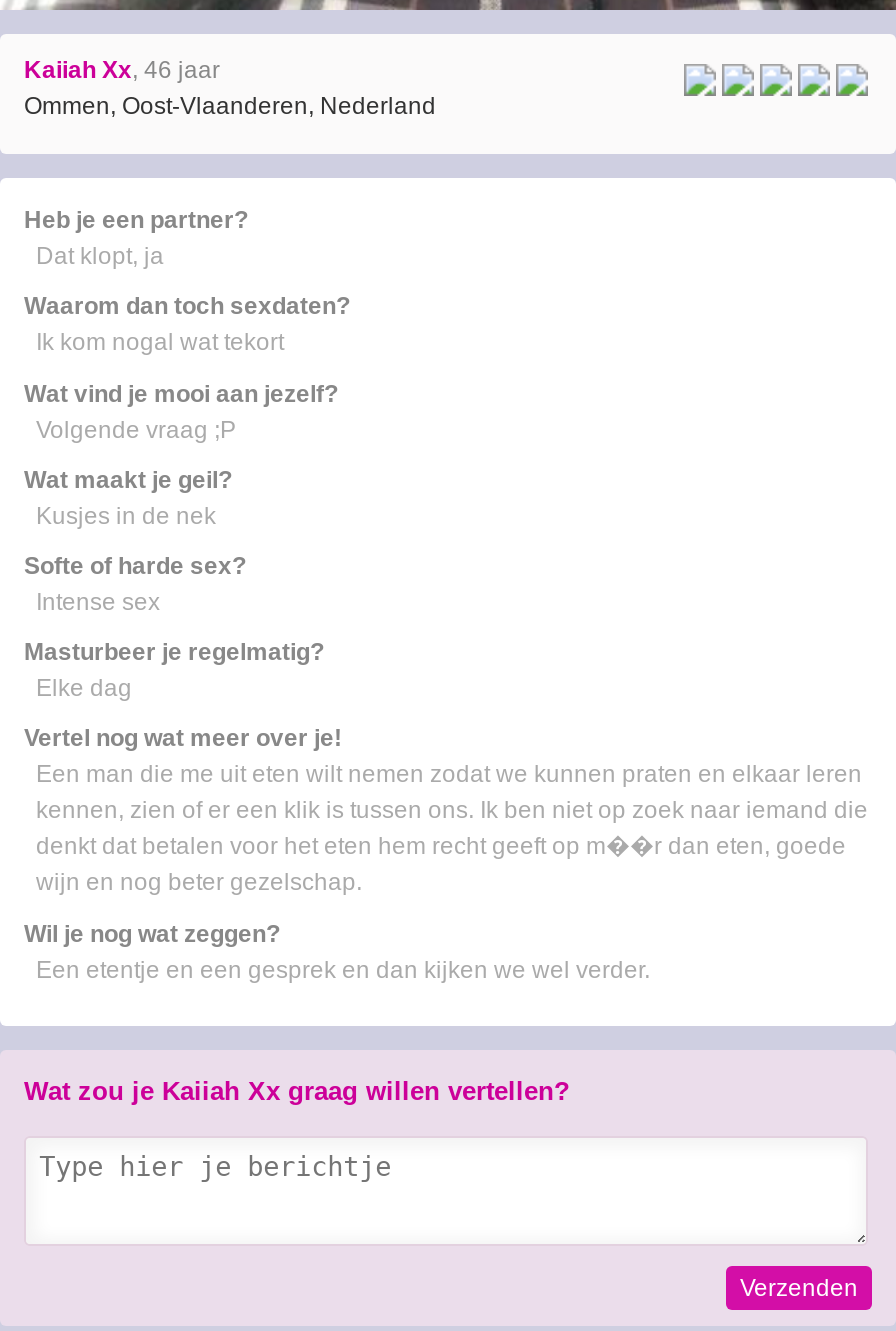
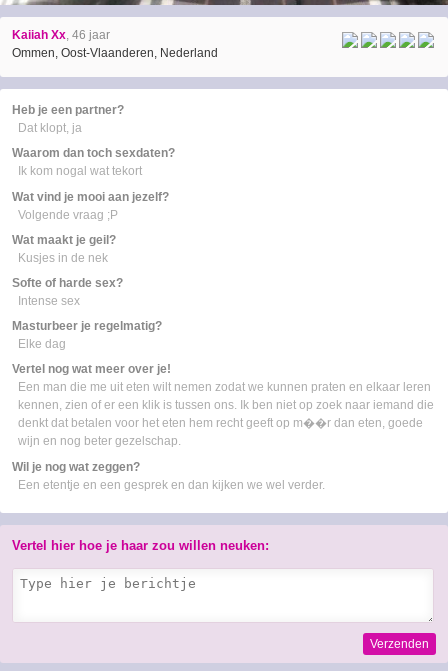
- Wat zou je Kaiiah Xx graag willen vertellen?
+ Vertel hier hoe je haar zou willen neuken:
